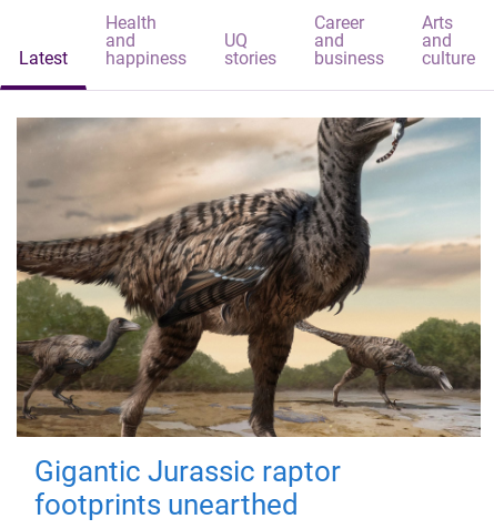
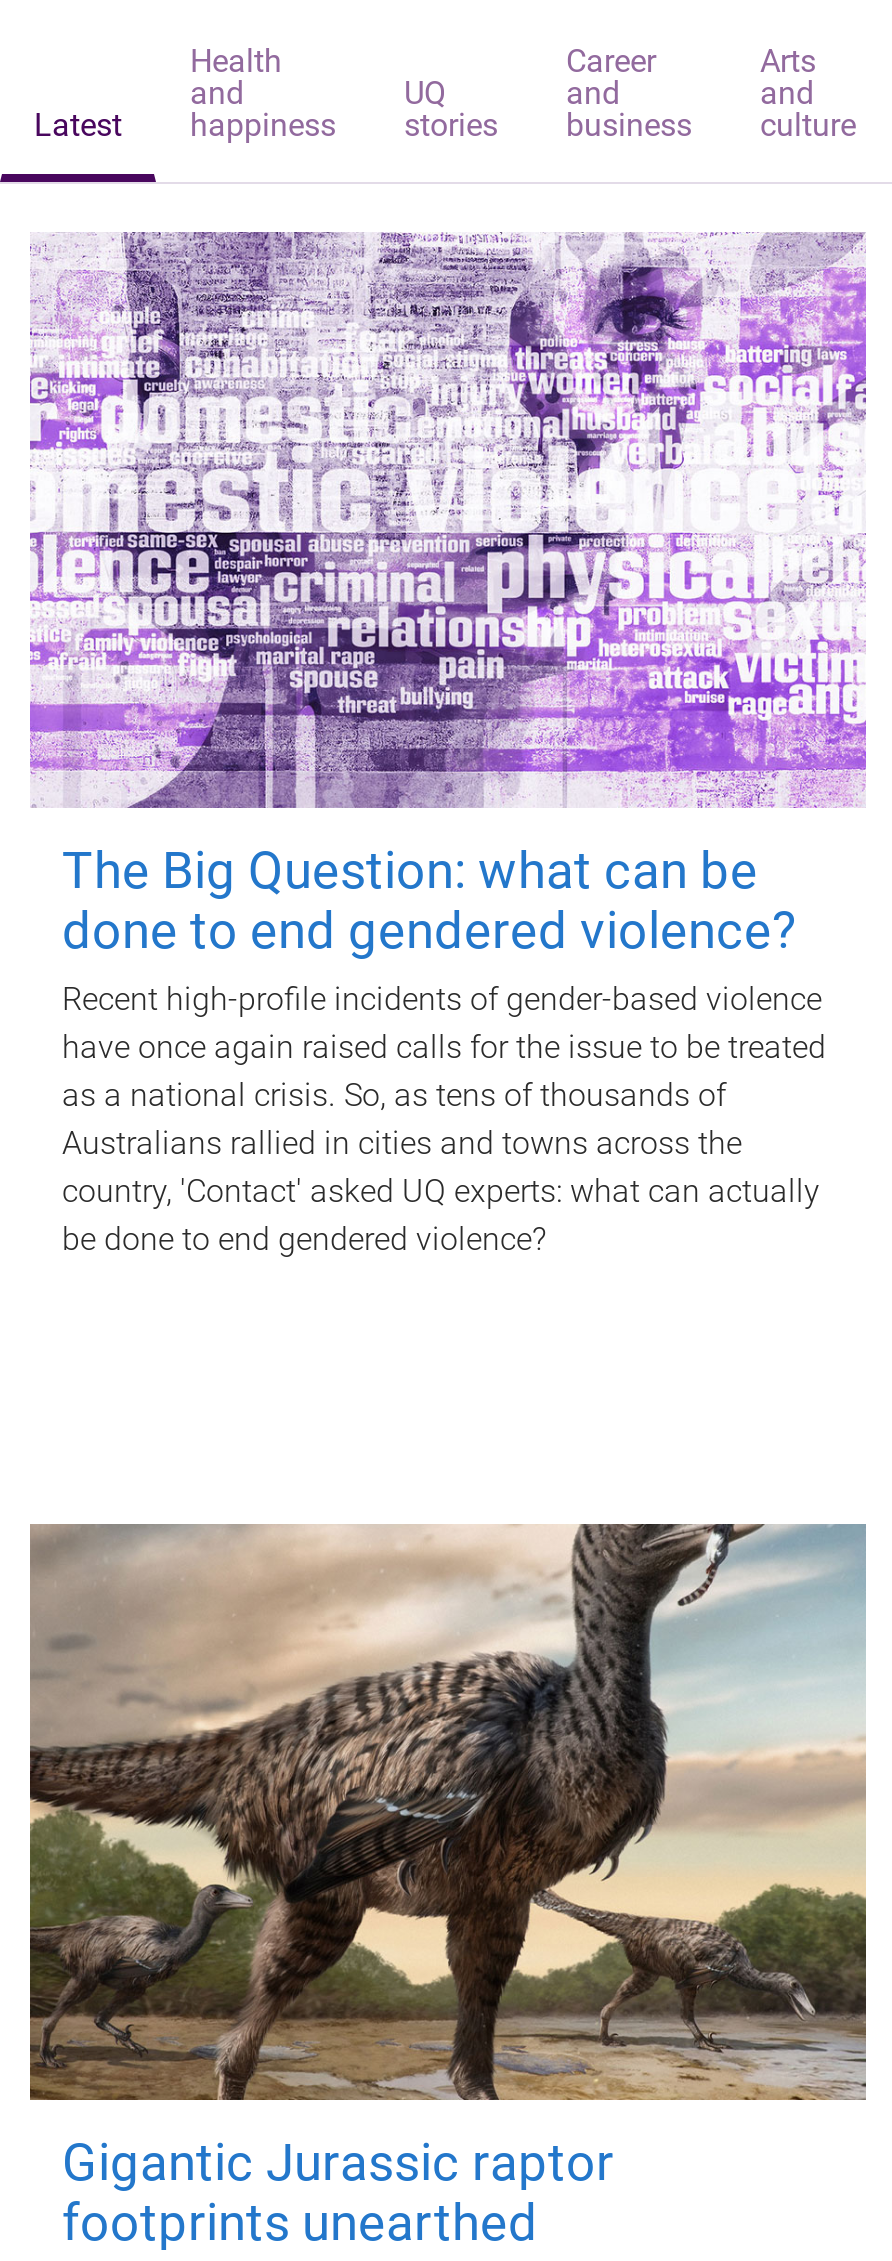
+ [image]
+ The Big Question: what can be
+ done to end gendered violence?
+ Recent high-profile incidents of gender-based violence
+ have once again raised calls for the issue to be treated
+ as a national crisis. So, as tens of thousands of
+ Australians rallied in cities and towns across the
+ country, 'Contact' asked UQ experts: what can actually
+ be done to end gendered violence?
